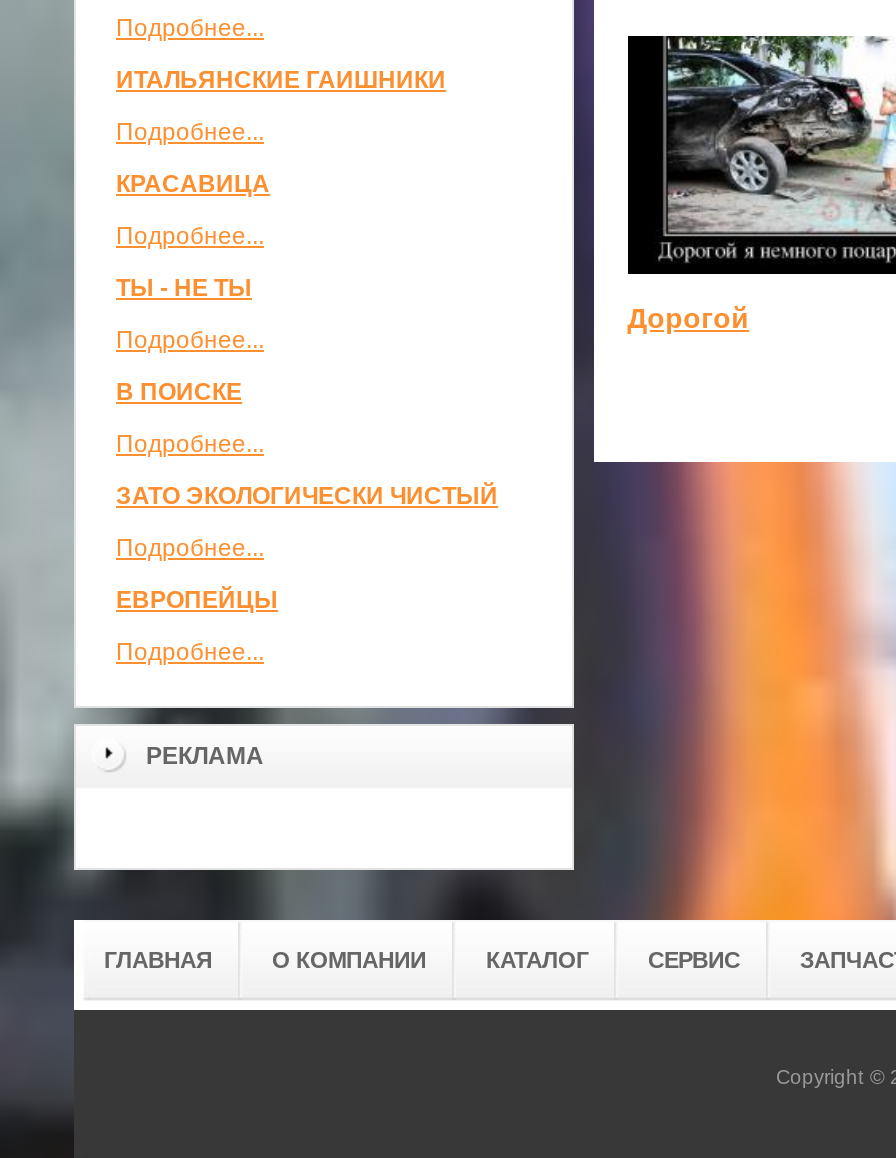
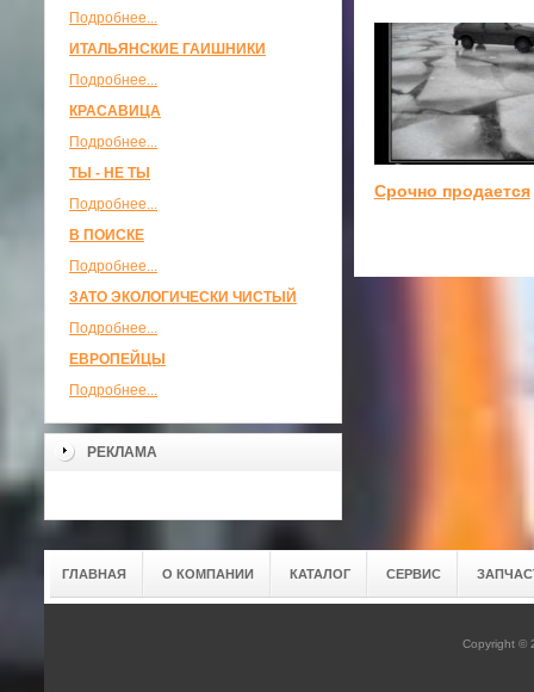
- [image]
- Дорогой
+ [image]
+ Срочно продается
